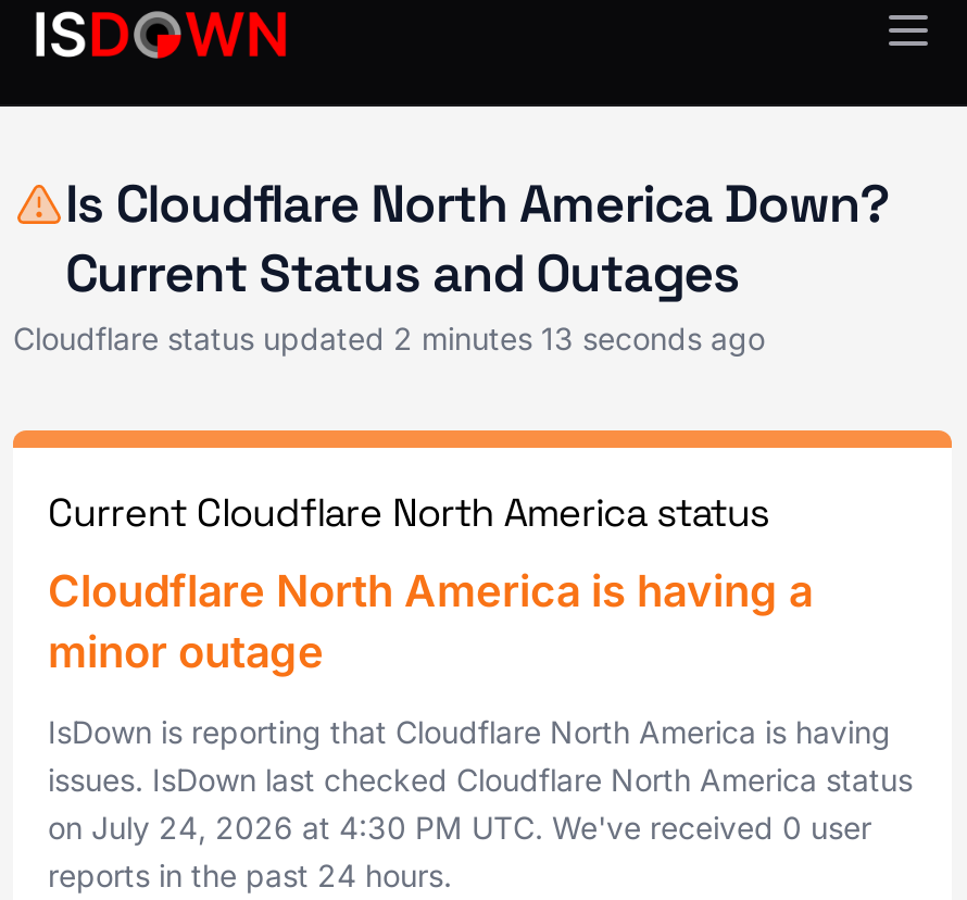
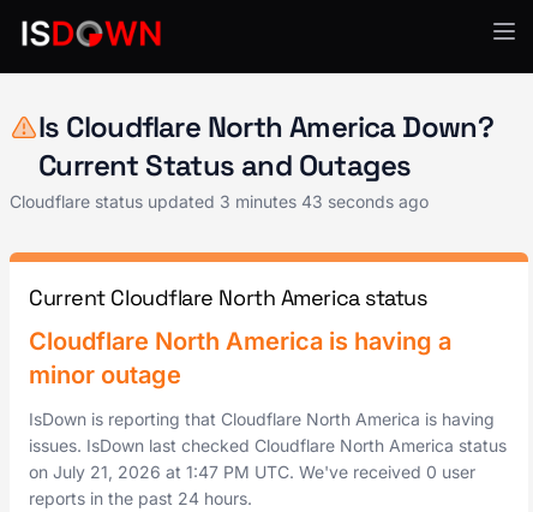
- Cloudflare status updated 2 minutes 13 seconds ago
+ Cloudflare status updated 3 minutes 43 seconds ago

- on July 24, 2026 at 4:30 PM UTC. We've received 0 user
+ on July 21, 2026 at 1:47 PM UTC. We've received 0 user
